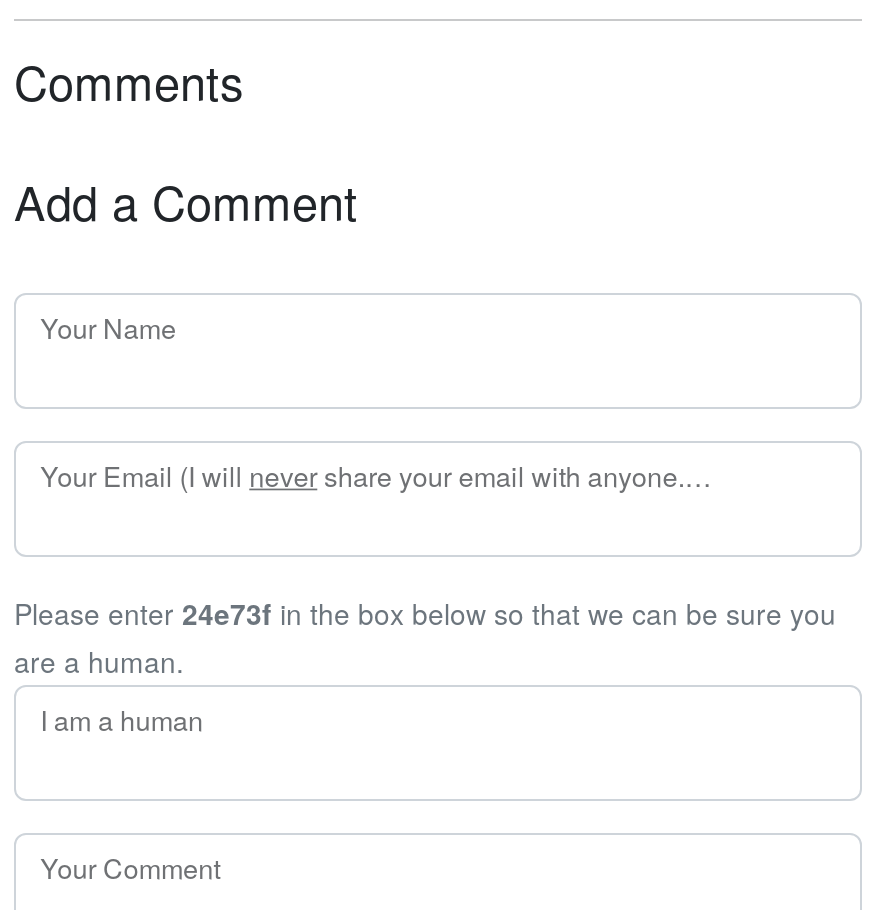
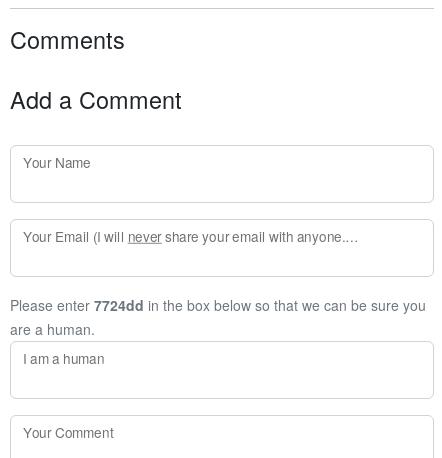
- Please enter 24e73f in the box below so that we can be sure you
+ Please enter 7724dd in the box below so that we can be sure you
